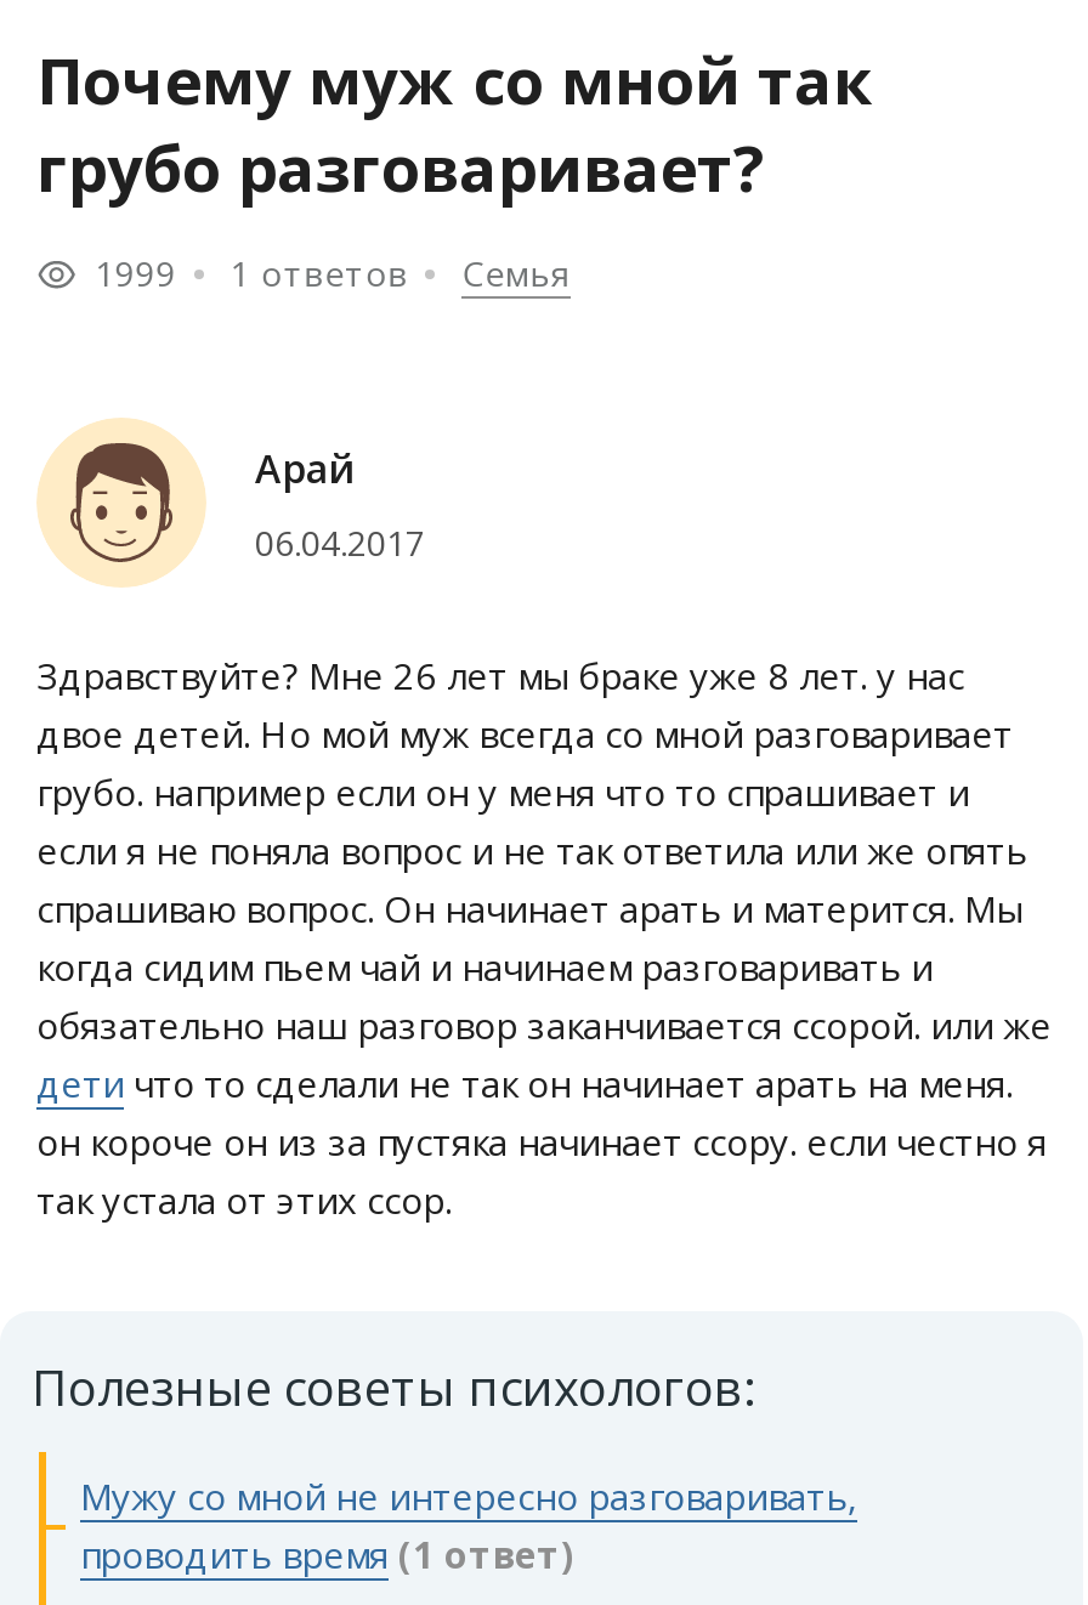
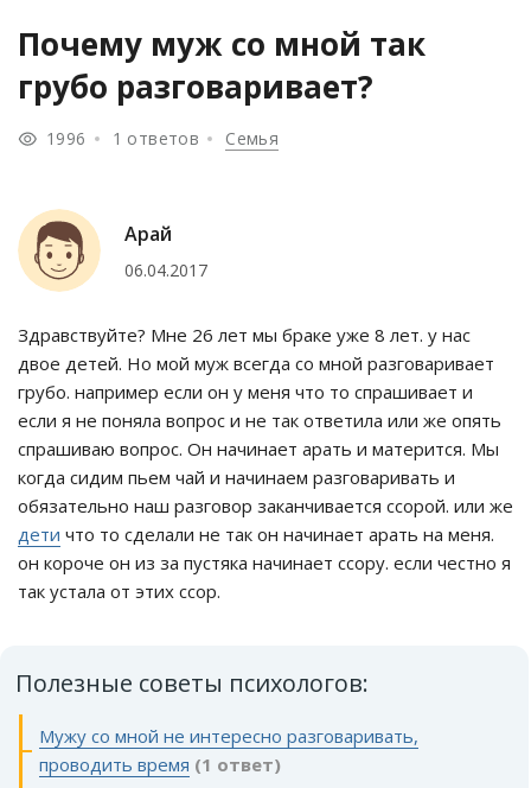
- 1999 1 ответов Семья
+ 1996 1 ответов Семья
